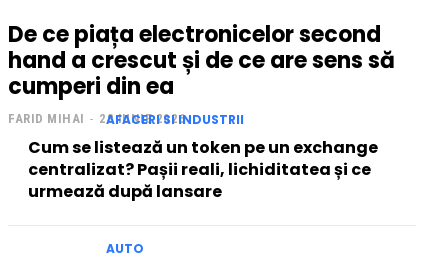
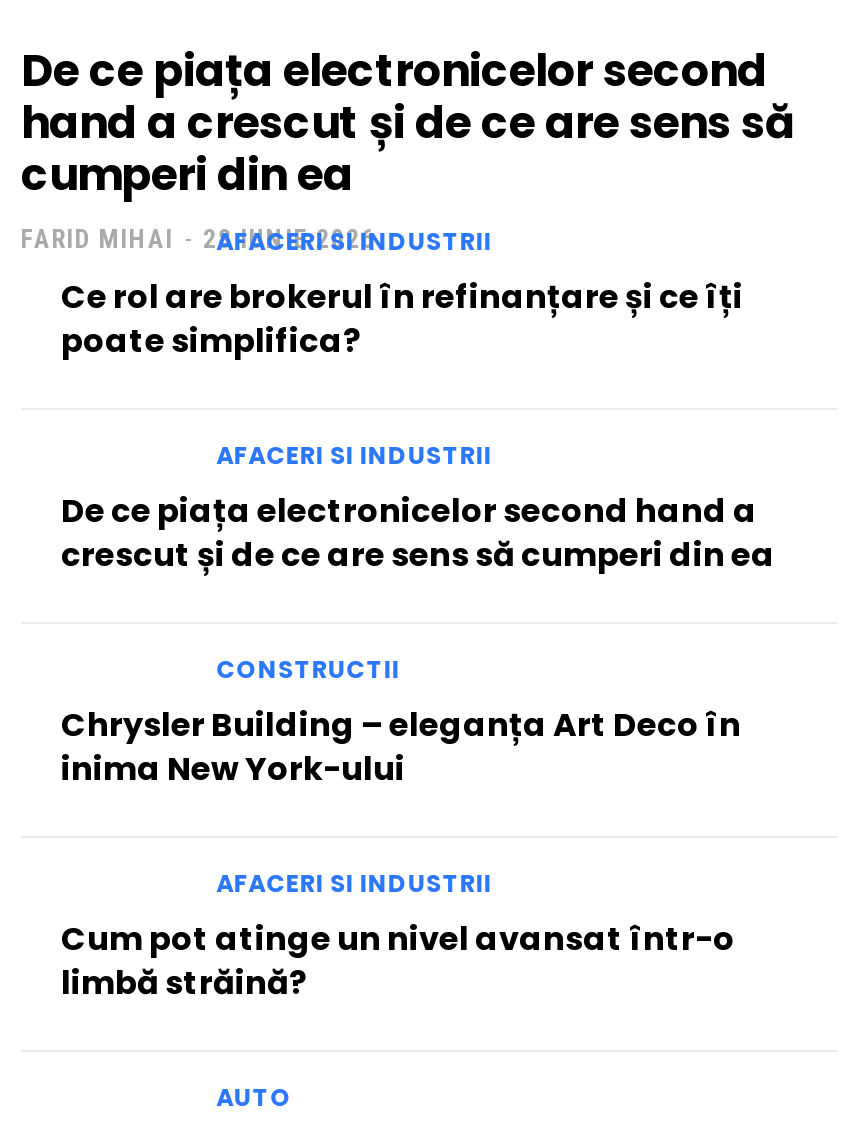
- Cum se listează un token pe un exchange
- centralizat? Pașii reali, lichiditatea și ce
- urmează după lansare
+ Ce rol are brokerul în refinanțare și ce îți
+ poate simplifica?
+ AFACERI SI INDUSTRII
+ De ce piața electronicelor second hand a
+ crescut și de ce are sens să cumperi din ea
+ CONSTRUCTII
+ Chrysler Building – eleganța Art Deco în
+ inima New York-ului
+ AFACERI SI INDUSTRII
+ Cum pot atinge un nivel avansat într-o
+ limbă străină?
